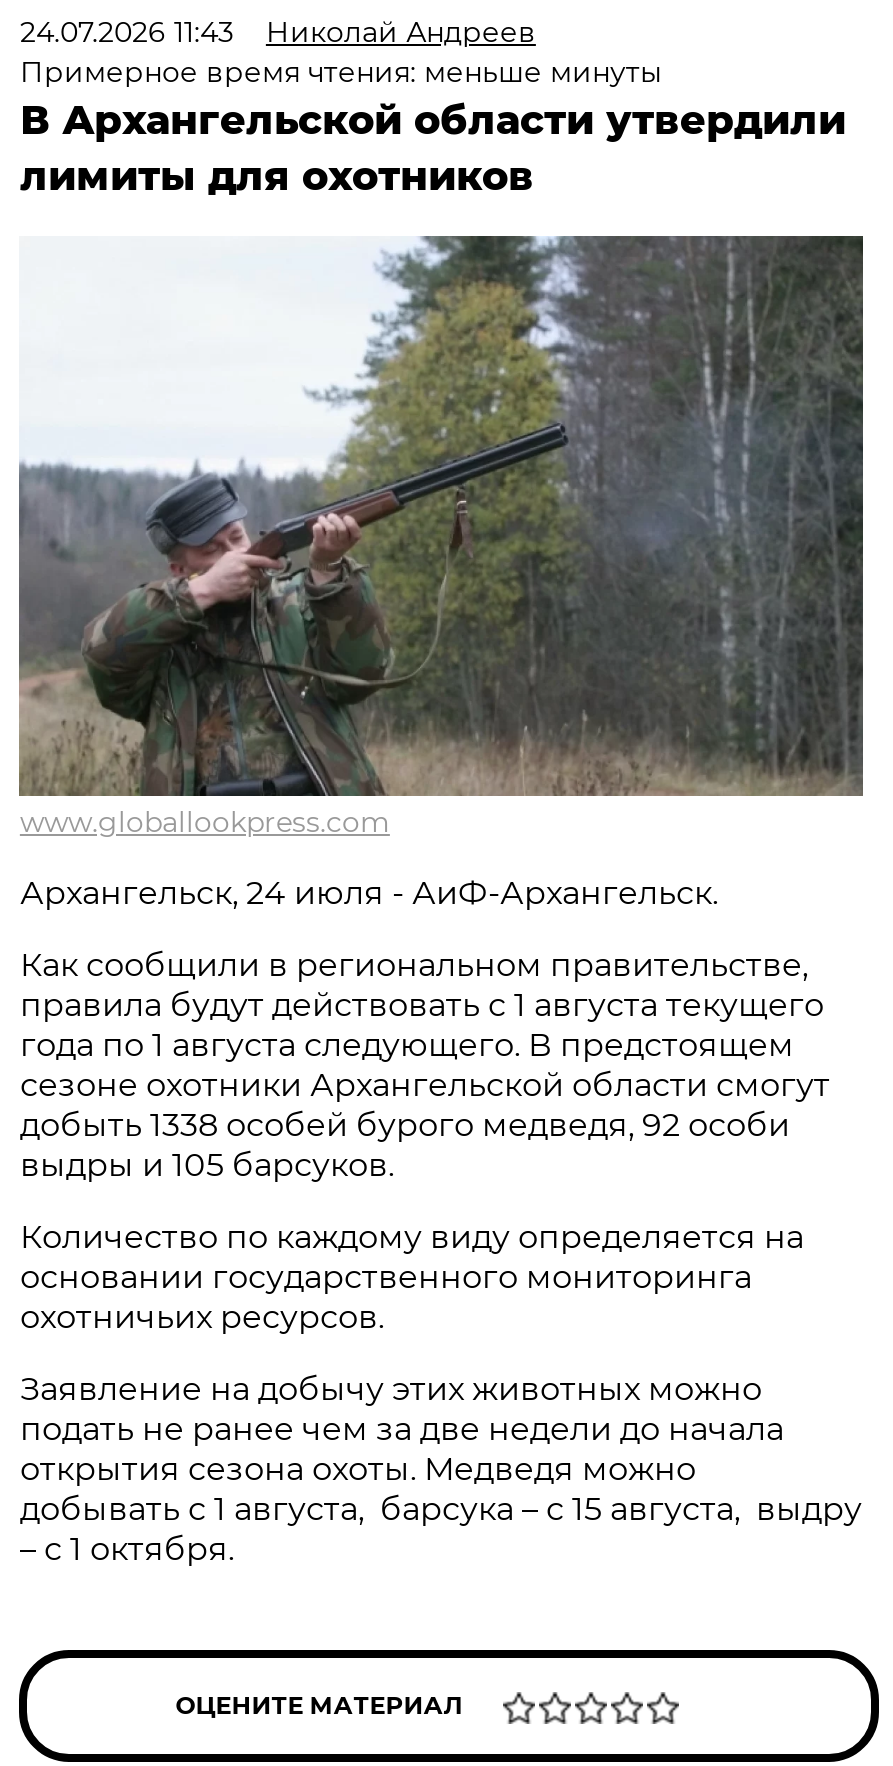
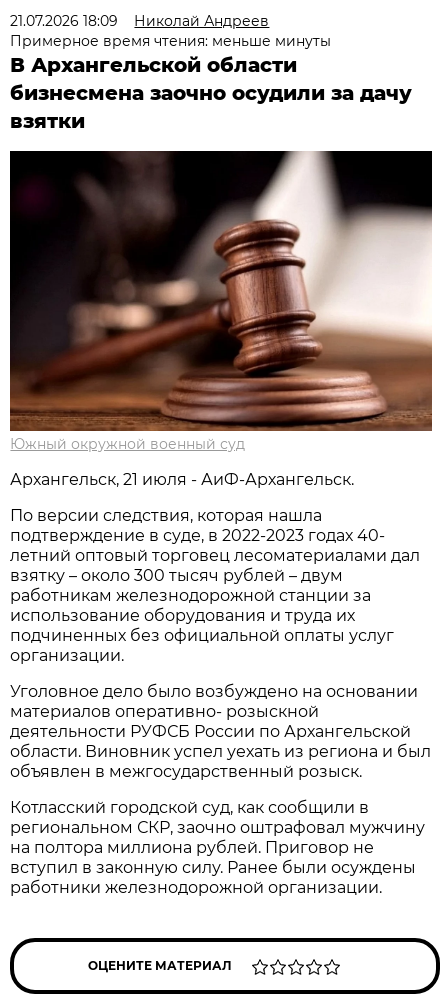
- 24.07.2026 11:43 Николай Андреев
+ 21.07.2026 18:09 Николай Андреев

- В Архангельской области утвердили
- лимиты для охотников
+ В Архангельской области
+ бизнесмена заочно осудили за дачу
+ взятки

- [image]
- www.globallookpress.com
+ [image]
+ Южный окружной военный суд

- Архангельск, 24 июля - АиФ-Архангельск.
+ Архангельск, 21 июля - АиФ-Архангельск.

- Как сообщили в региональном правительстве,
- правила будут действовать с 1 августа текущего
- года по 1 августа следующего. В предстоящем
- сезоне охотники Архангельской области смогут
- добыть 1338 особей бурого медведя, 92 особи
- выдры и 105 барсуков.
+ По версии следствия, которая нашла
+ подтверждение в суде, в 2022-2023 годах 40-
+ летний оптовый торговец лесоматериалами дал
+ взятку – около 300 тысяч рублей – двум
+ работникам железнодорожной станции за
+ использование оборудования и труда их
+ подчиненных без официальной оплаты услуг
+ организации.

- Количество по каждому виду определяется на
- основании государственного мониторинга
- охотничьих ресурсов.
+ Уголовное дело было возбуждено на основании
+ материалов оперативно- розыскной
+ деятельности РУФСБ России по Архангельской
+ области. Виновник успел уехать из региона и был
+ объявлен в межгосударственный розыск.

- Заявление на добычу этих животных можно
- подать не ранее чем за две недели до начала
- открытия сезона охоты. Медведя можно
- добывать с 1 августа, барсука – с 15 августа, выдру
- – с 1 октября.
+ Котласский городской суд, как сообщили в
+ региональном СКР, заочно оштрафовал мужчину
+ на полтора миллиона рублей. Приговор не
+ вступил в законную силу. Ранее были осуждены
+ работники железнодорожной организации.
